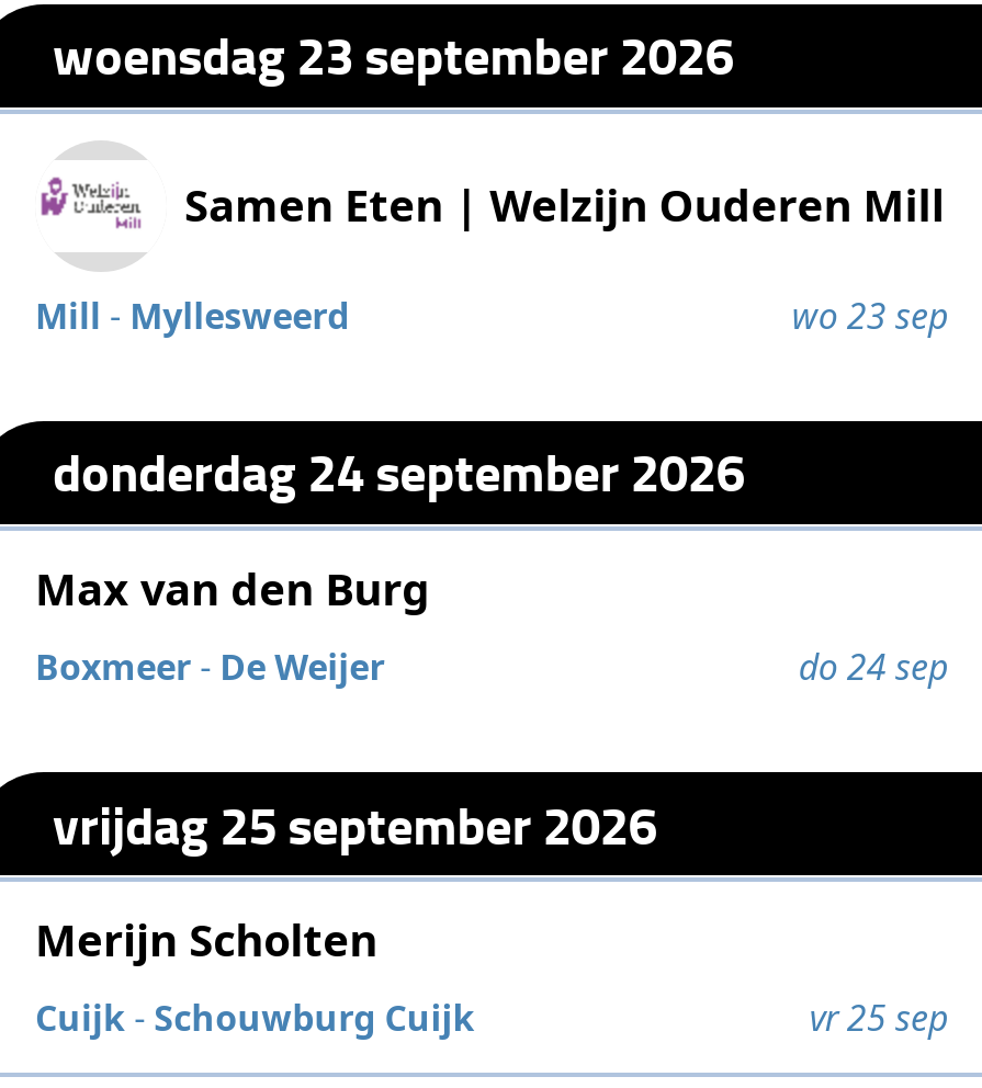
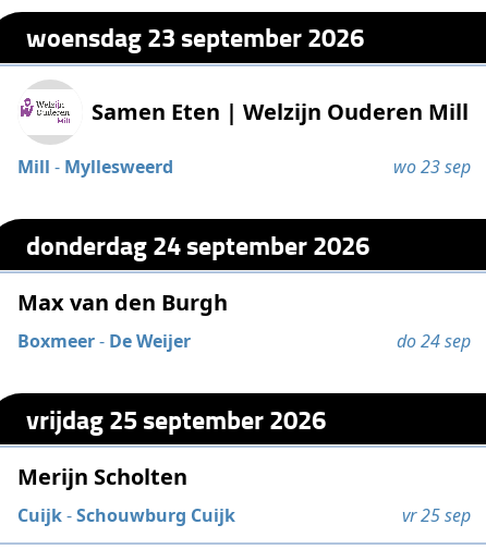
- Max van den Burg
+ Max van den Burgh
